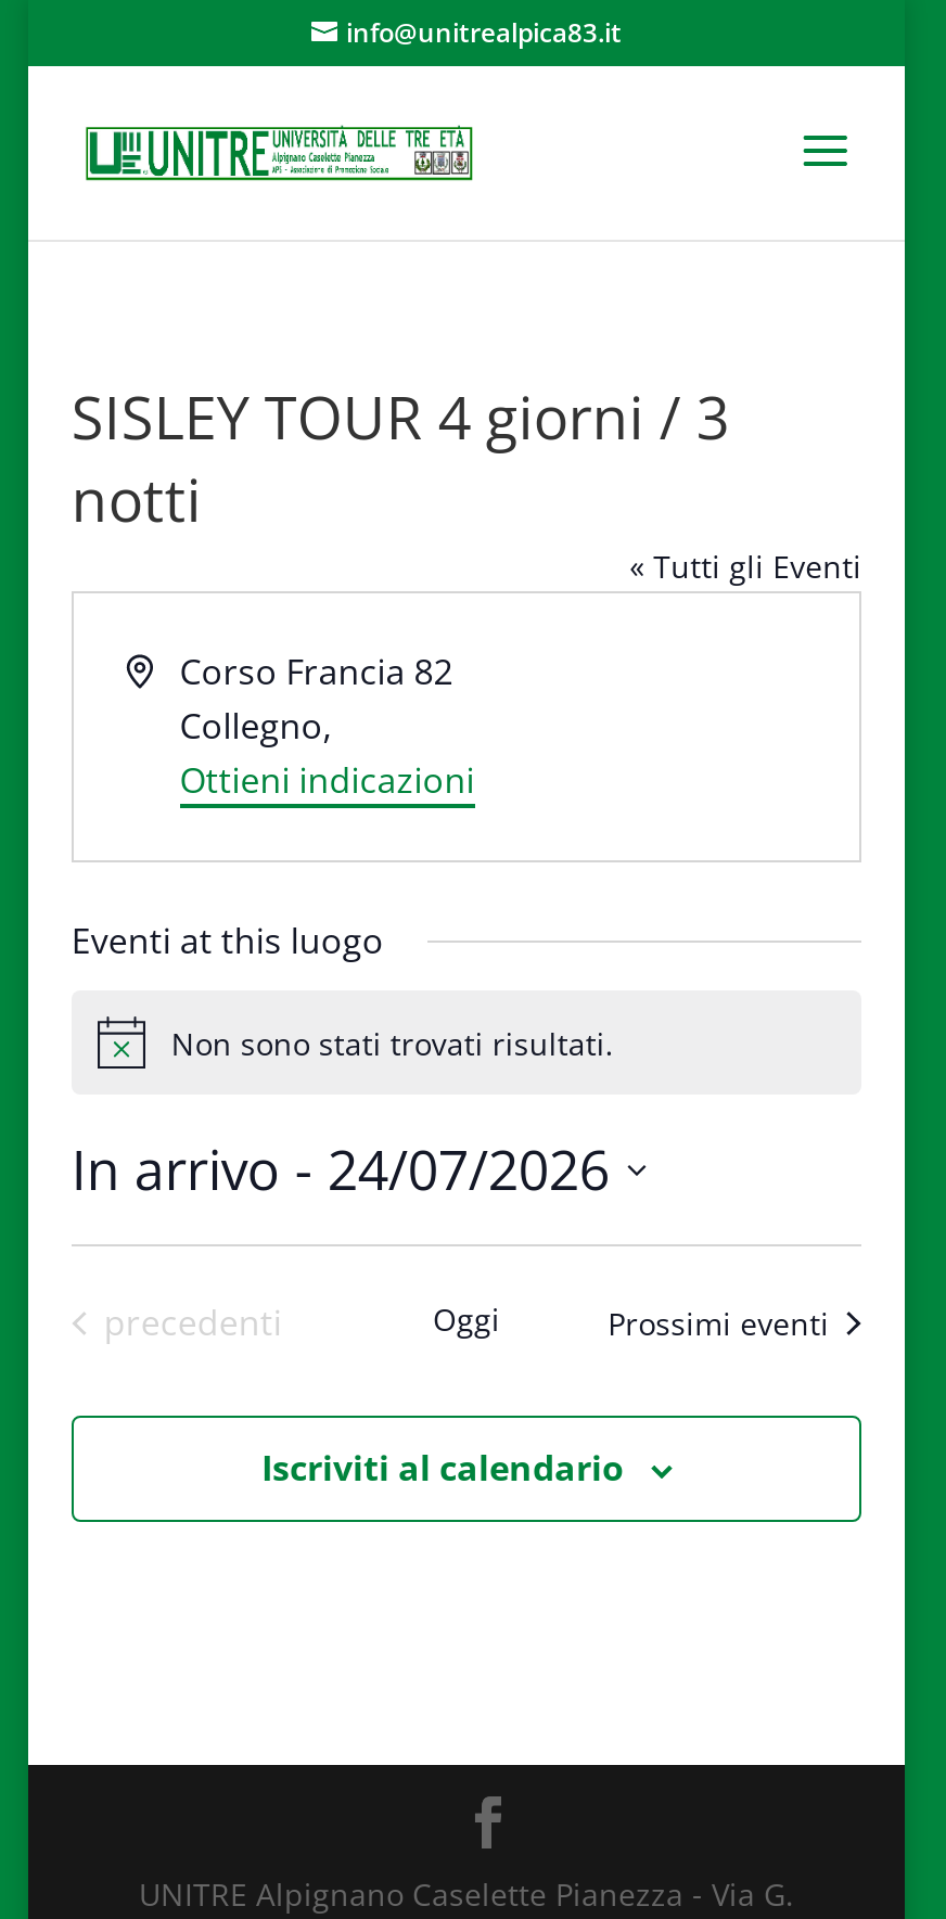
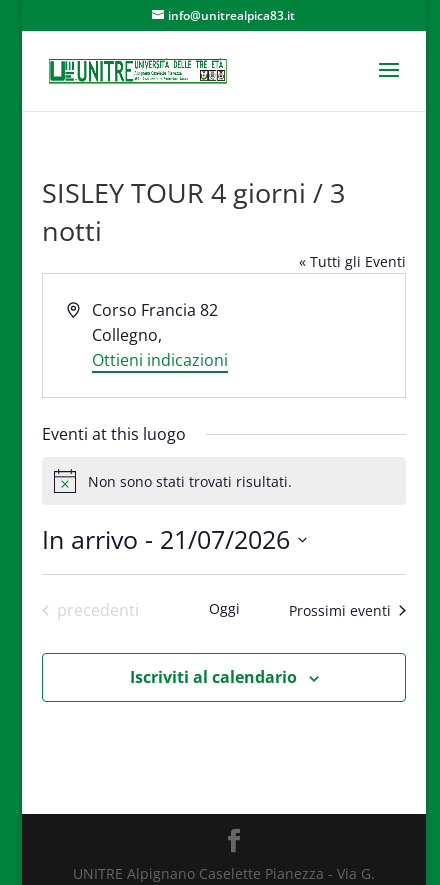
- In arrivo - 24/07/2026
+ In arrivo - 21/07/2026
